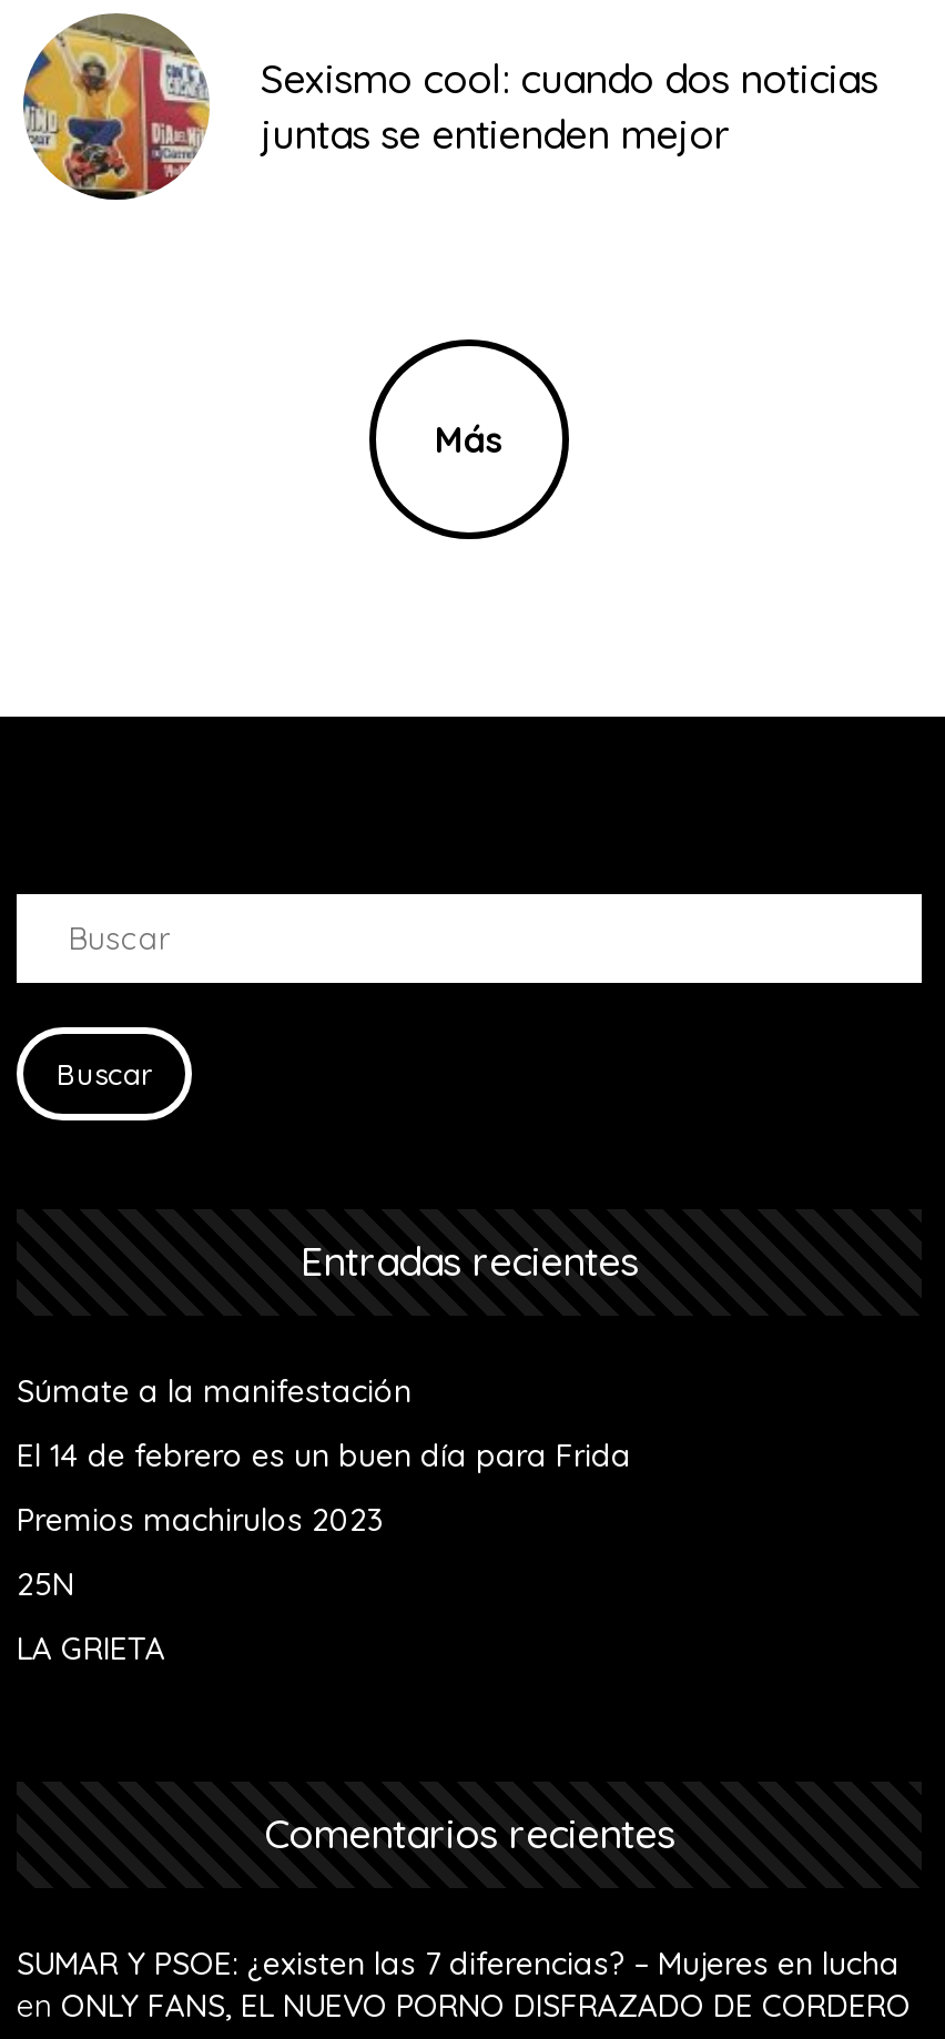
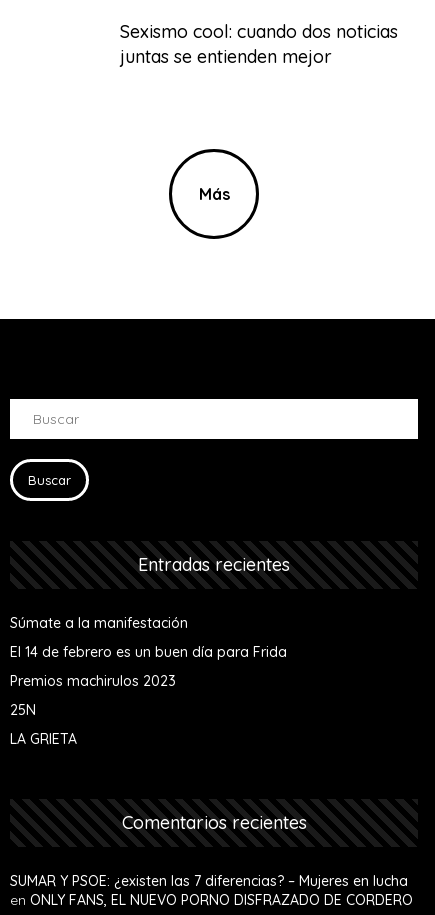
- [image]
